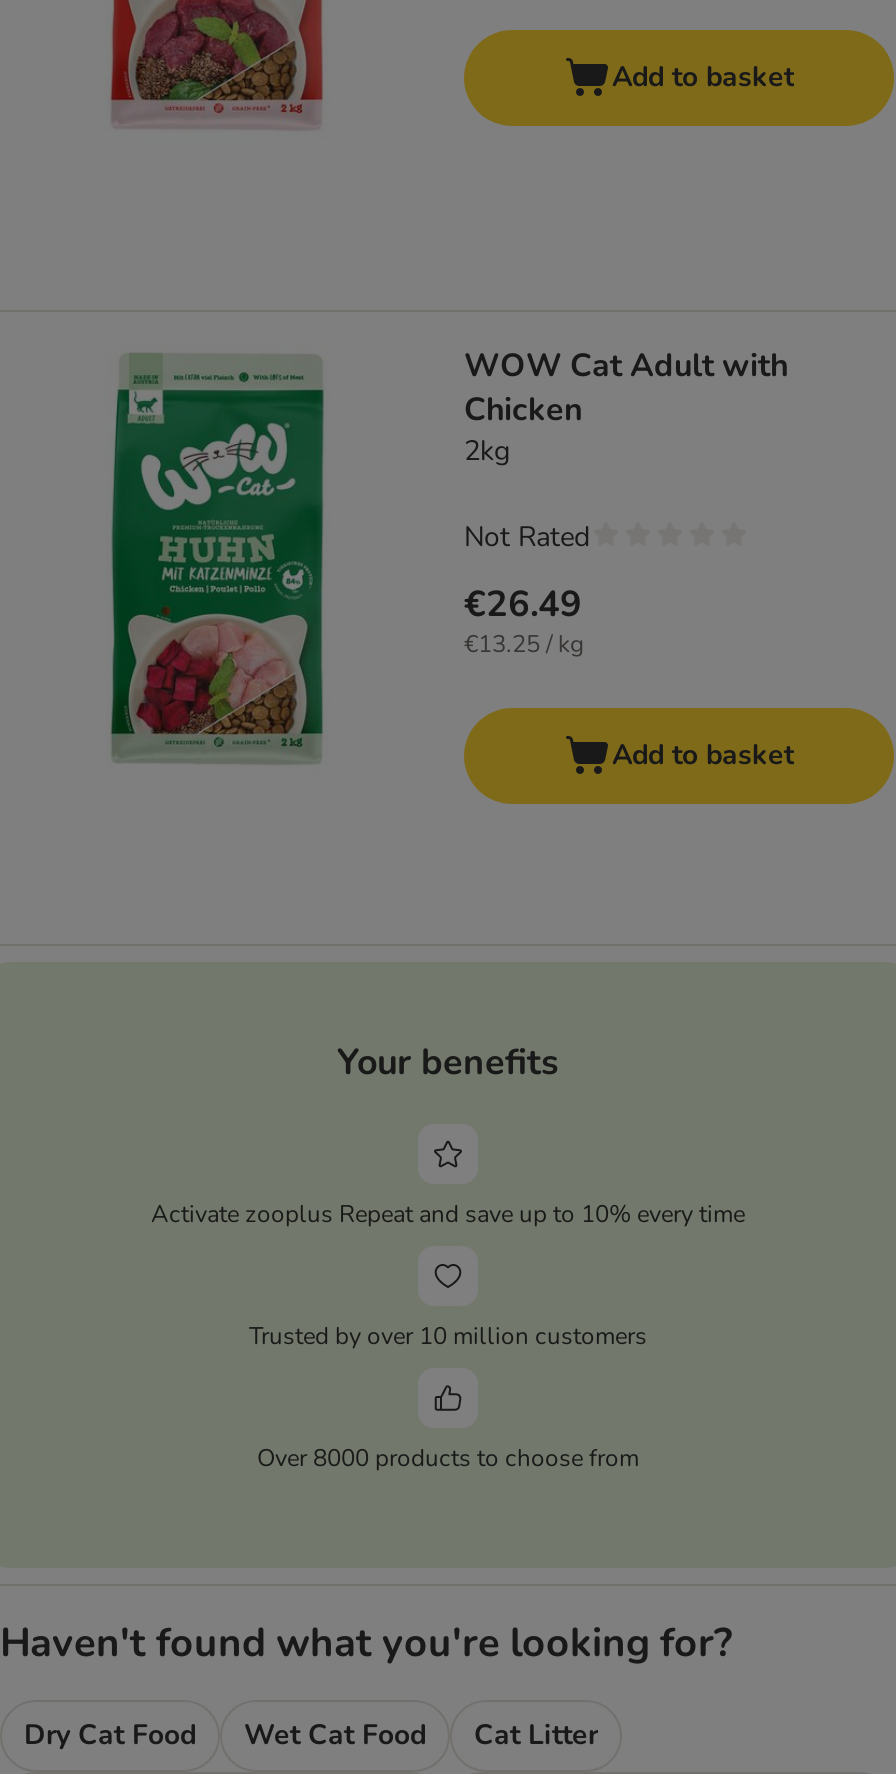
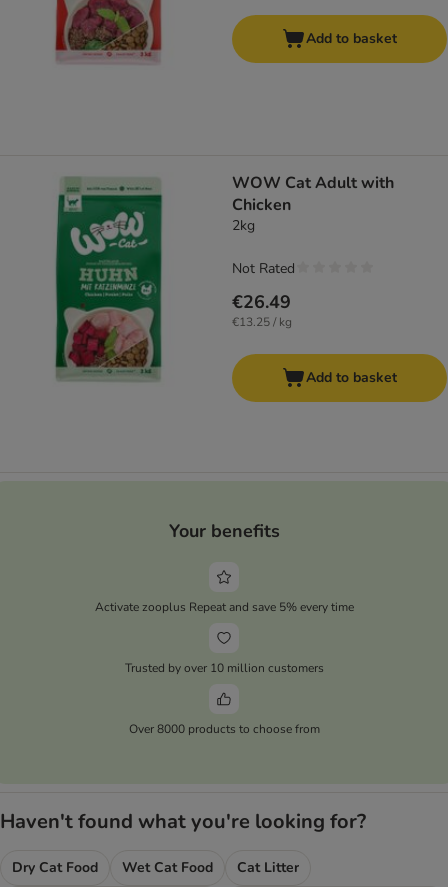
- Activate zooplus Repeat and save up to 10% every time
+ Activate zooplus Repeat and save 5% every time
